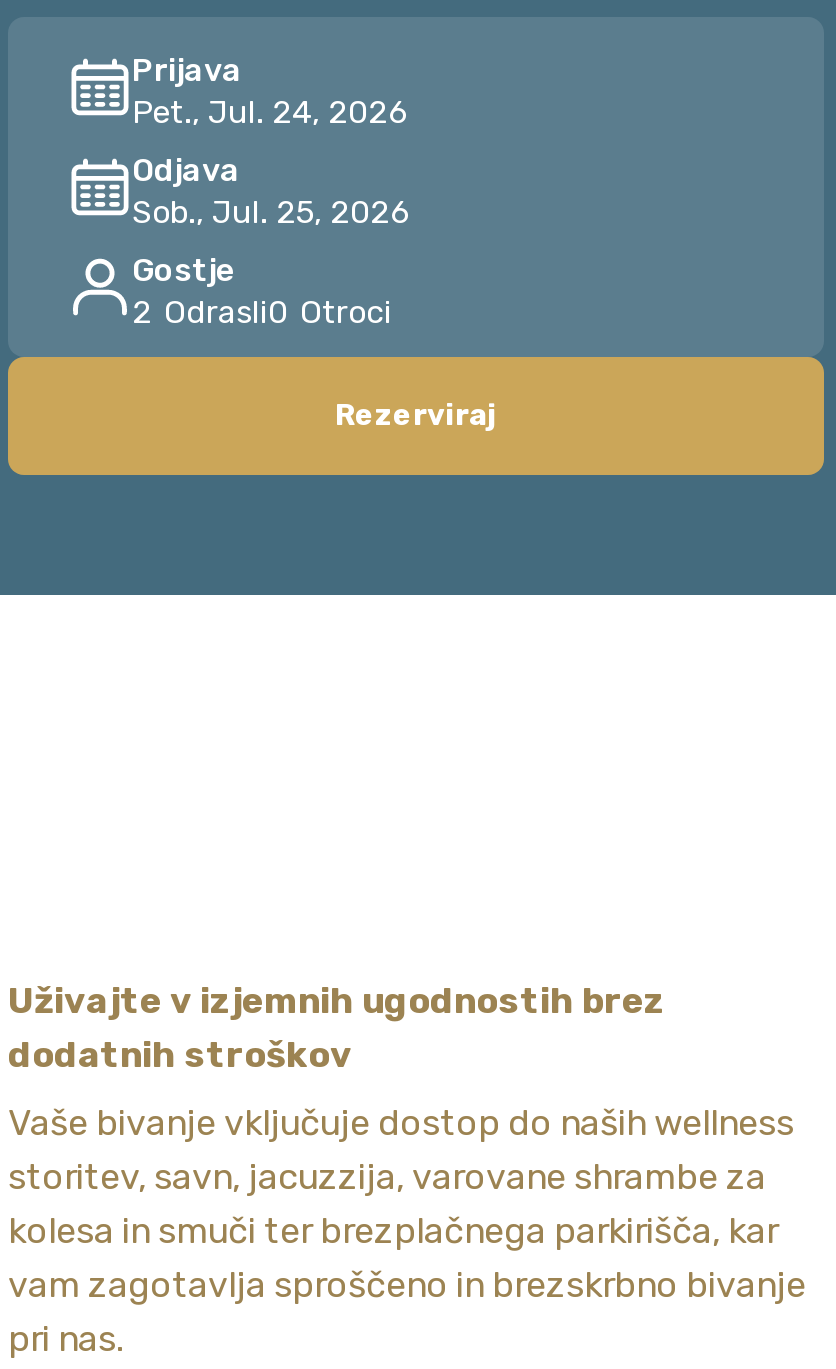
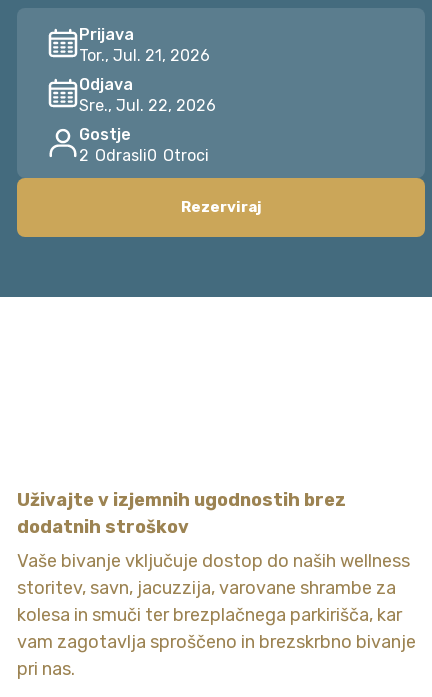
- Pet., Jul. 24, 2026
+ Tor., Jul. 21, 2026

- Sob., Jul. 25, 2026
+ Sre., Jul. 22, 2026
